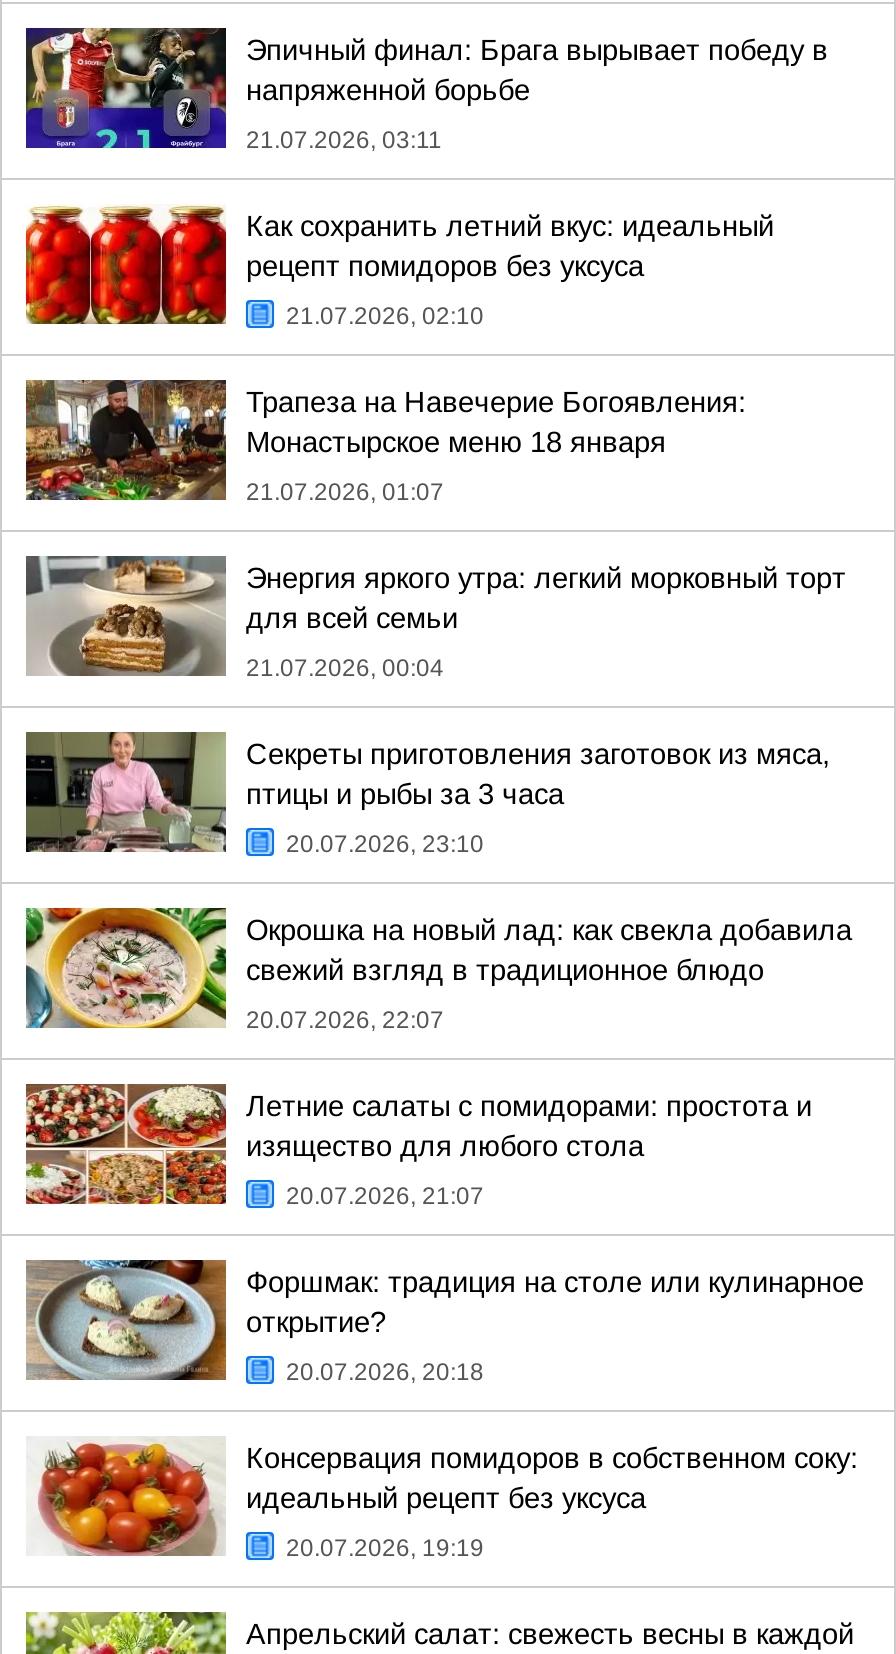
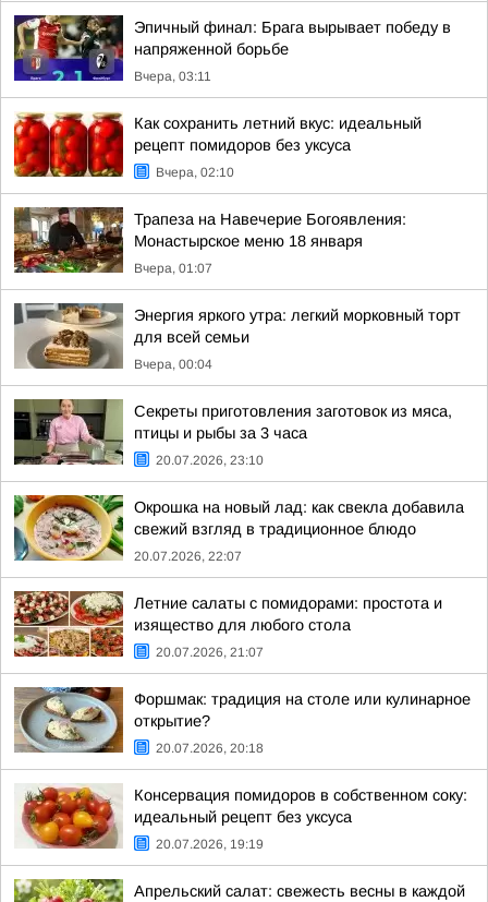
- 21.07.2026, 03:11
+ Вчера, 03:11

- 21.07.2026, 02:10
+ Вчера, 02:10

- 21.07.2026, 01:07
+ Вчера, 01:07

- 21.07.2026, 00:04
+ Вчера, 00:04
